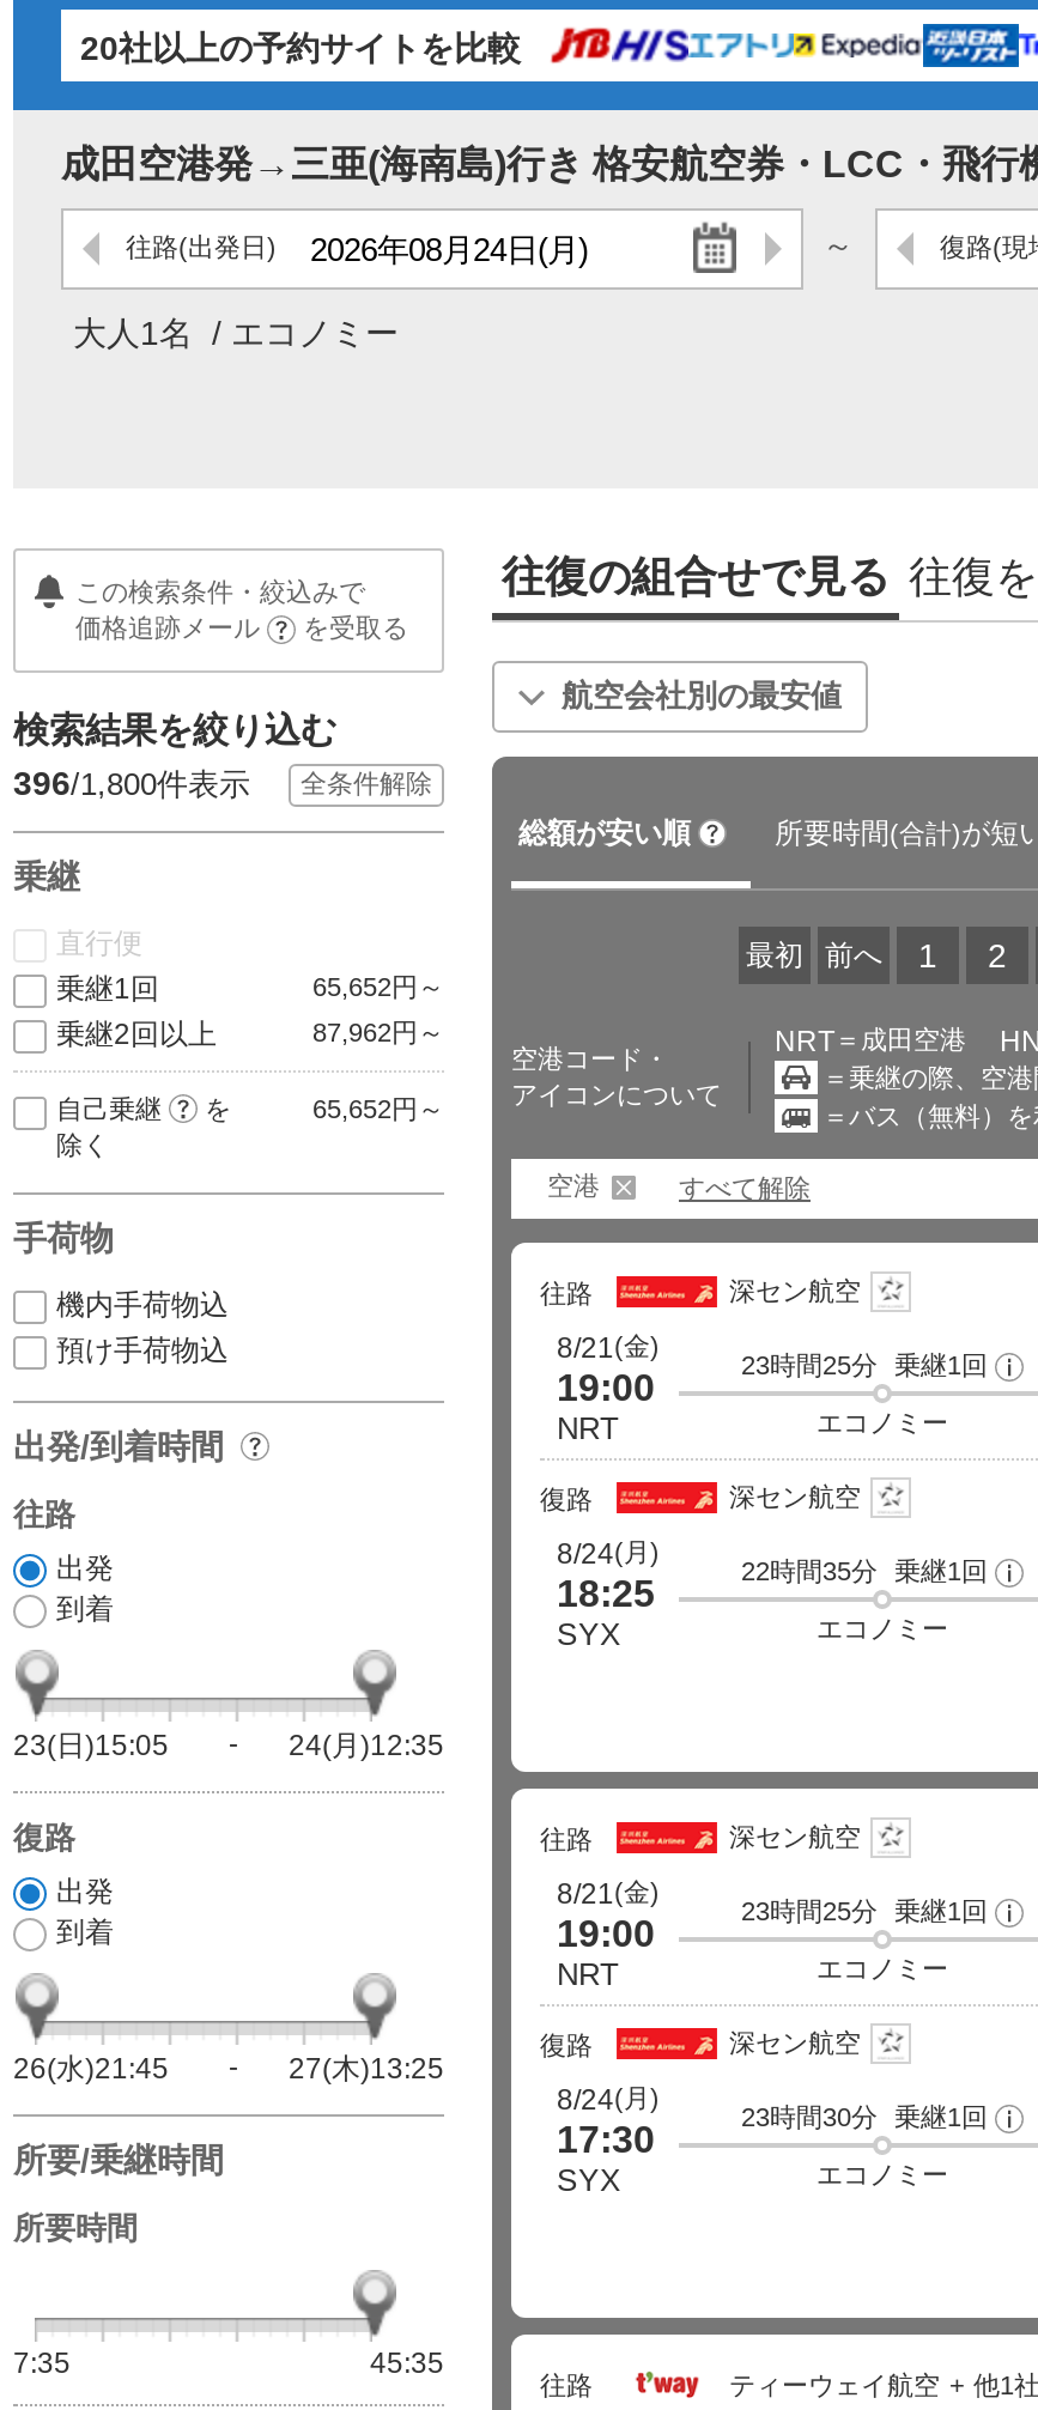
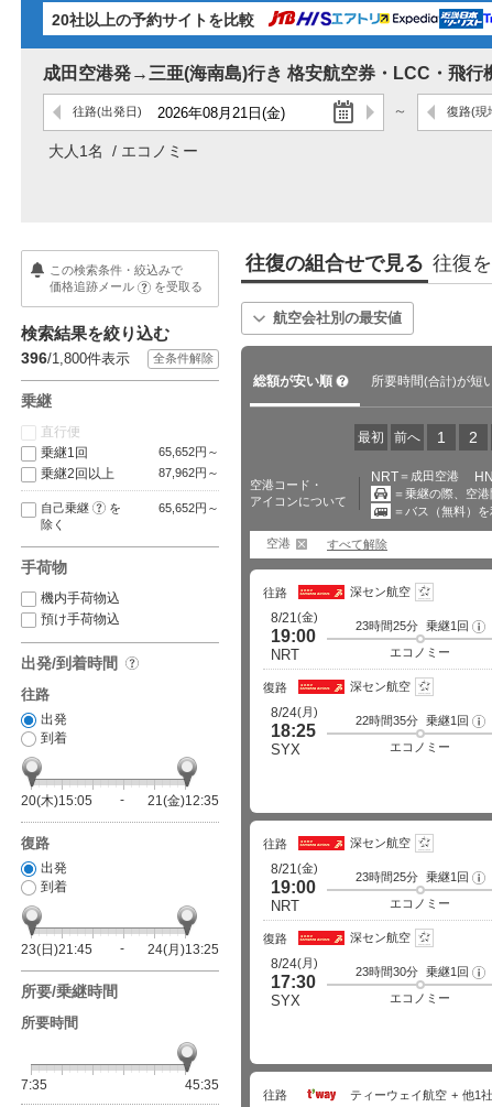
- 23(日)15:05
- 24(月)12:35
+ 20(木)15:05
+ 21(金)12:35

- 26(水)21:45
- 27(木)13:25
+ 23(日)21:45
+ 24(月)13:25
